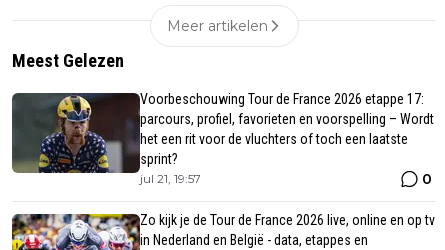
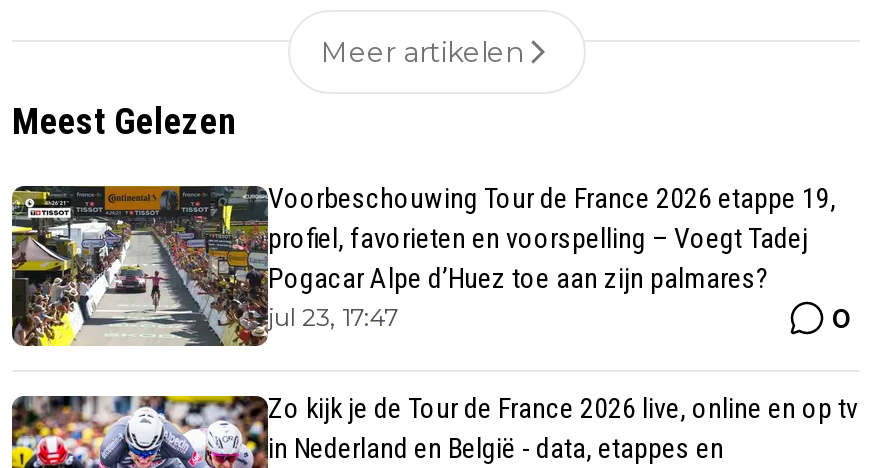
- [image]
- Voorbeschouwing Tour de France 2026 etappe 17:
- parcours, profiel, favorieten en voorspelling – Wordt
- het een rit voor de vluchters of toch een laatste
- sprint?
- jul 21, 19:57
+ [image]
+ Voorbeschouwing Tour de France 2026 etappe 19,
+ profiel, favorieten en voorspelling – Voegt Tadej
+ Pogacar Alpe d’Huez toe aan zijn palmares?
+ jul 23, 17:47
